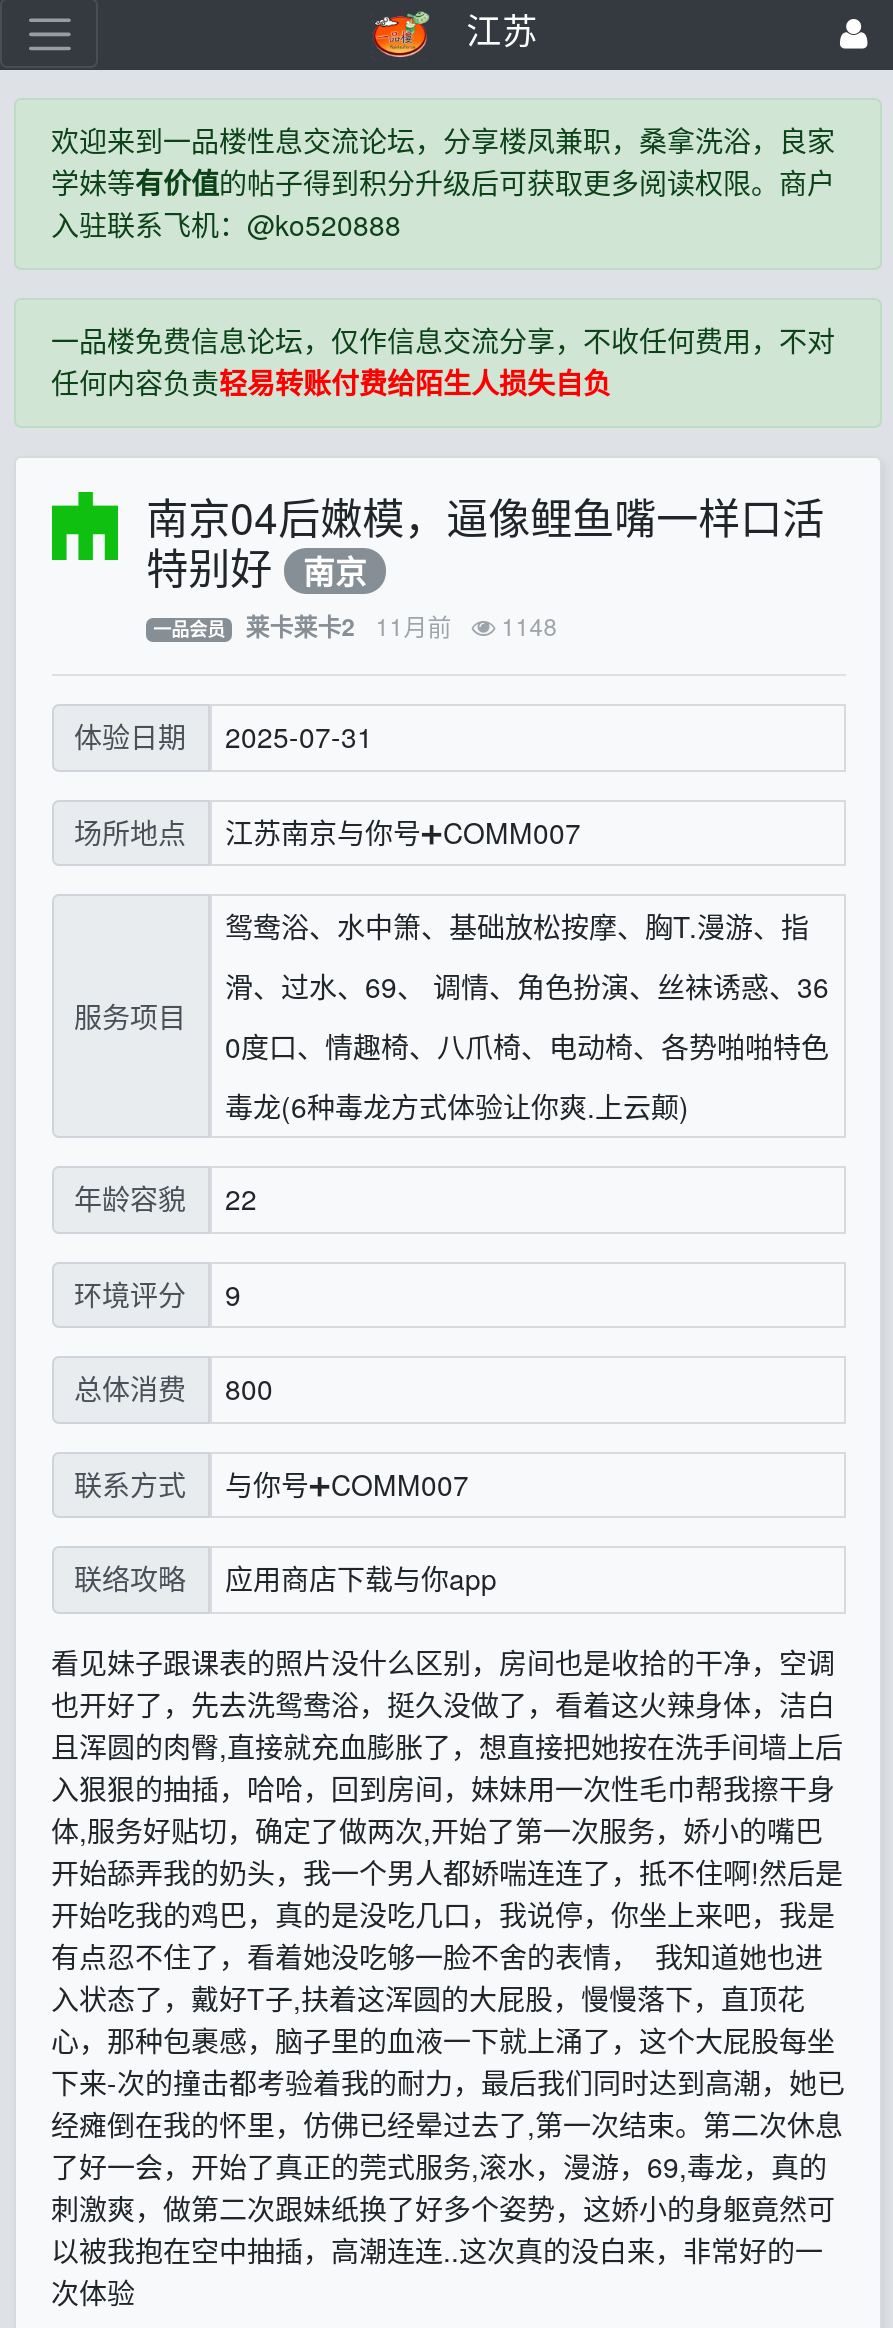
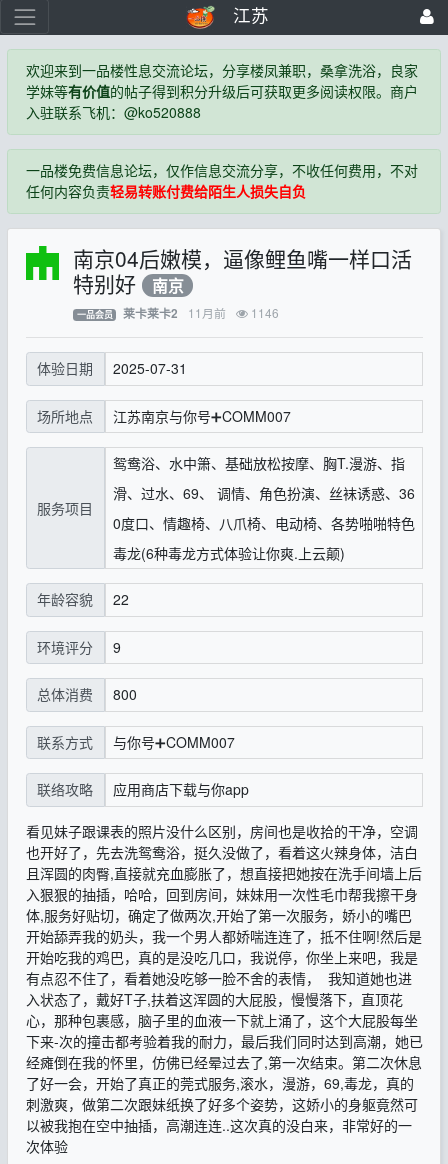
- 一品会员 莱卡莱卡2 11月前 1148
+ 一品会员 莱卡莱卡2 11月前 1146
